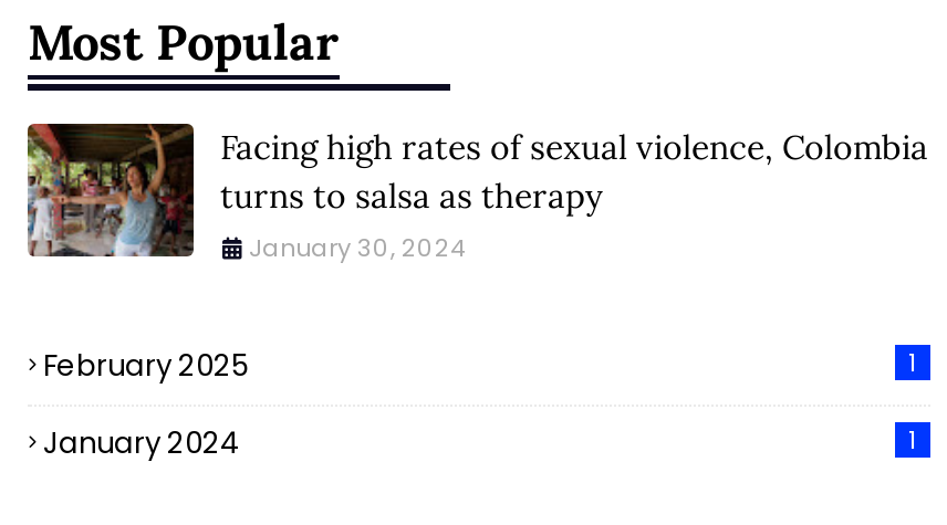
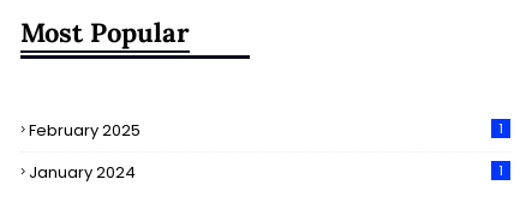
- [image]
- Facing high rates of sexual violence, Colombia
- turns to salsa as therapy
- January 30, 2024
